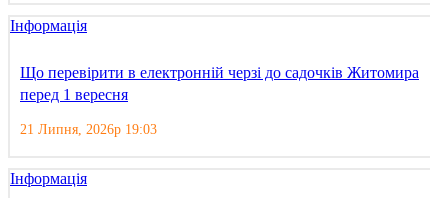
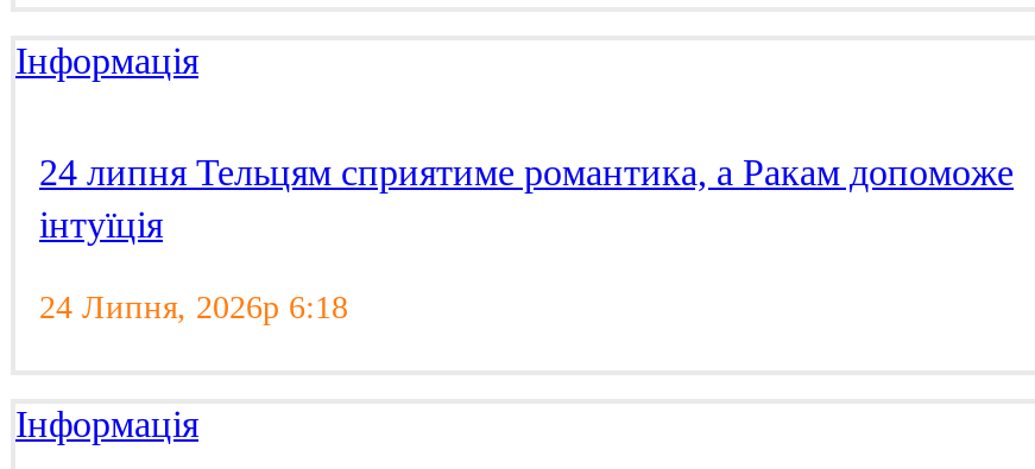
- Що перевірити в електронній черзі до садочків Житомира
- перед 1 вересня
+ 24 липня Тельцям сприятиме романтика, а Ракам допоможе
+ інтуїція

- 21 Липня, 2026р 19:03
+ 24 Липня, 2026р 6:18
